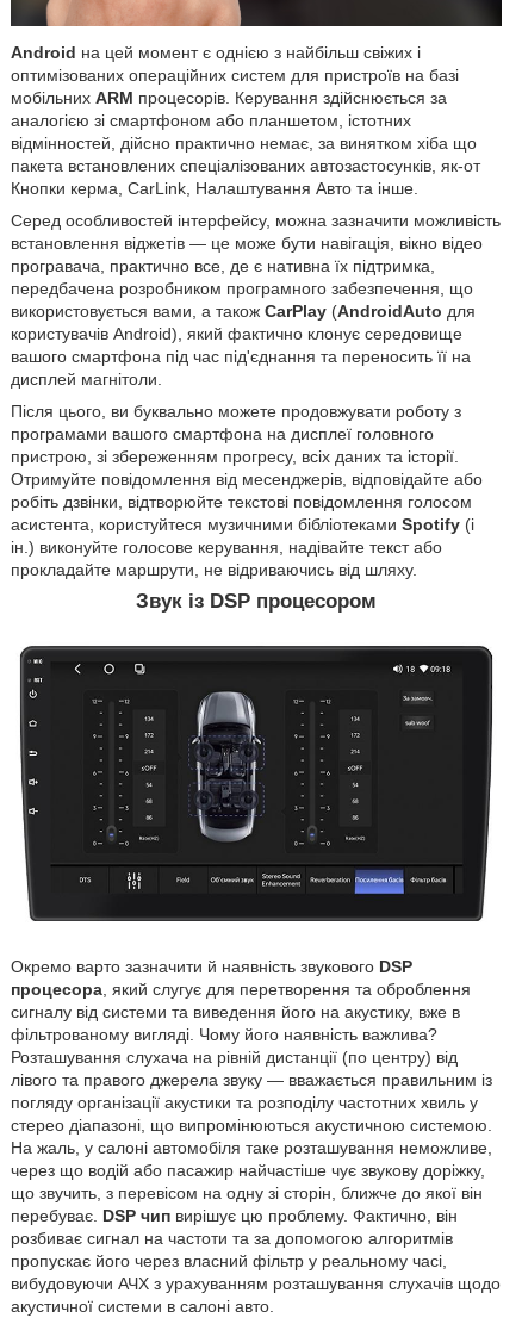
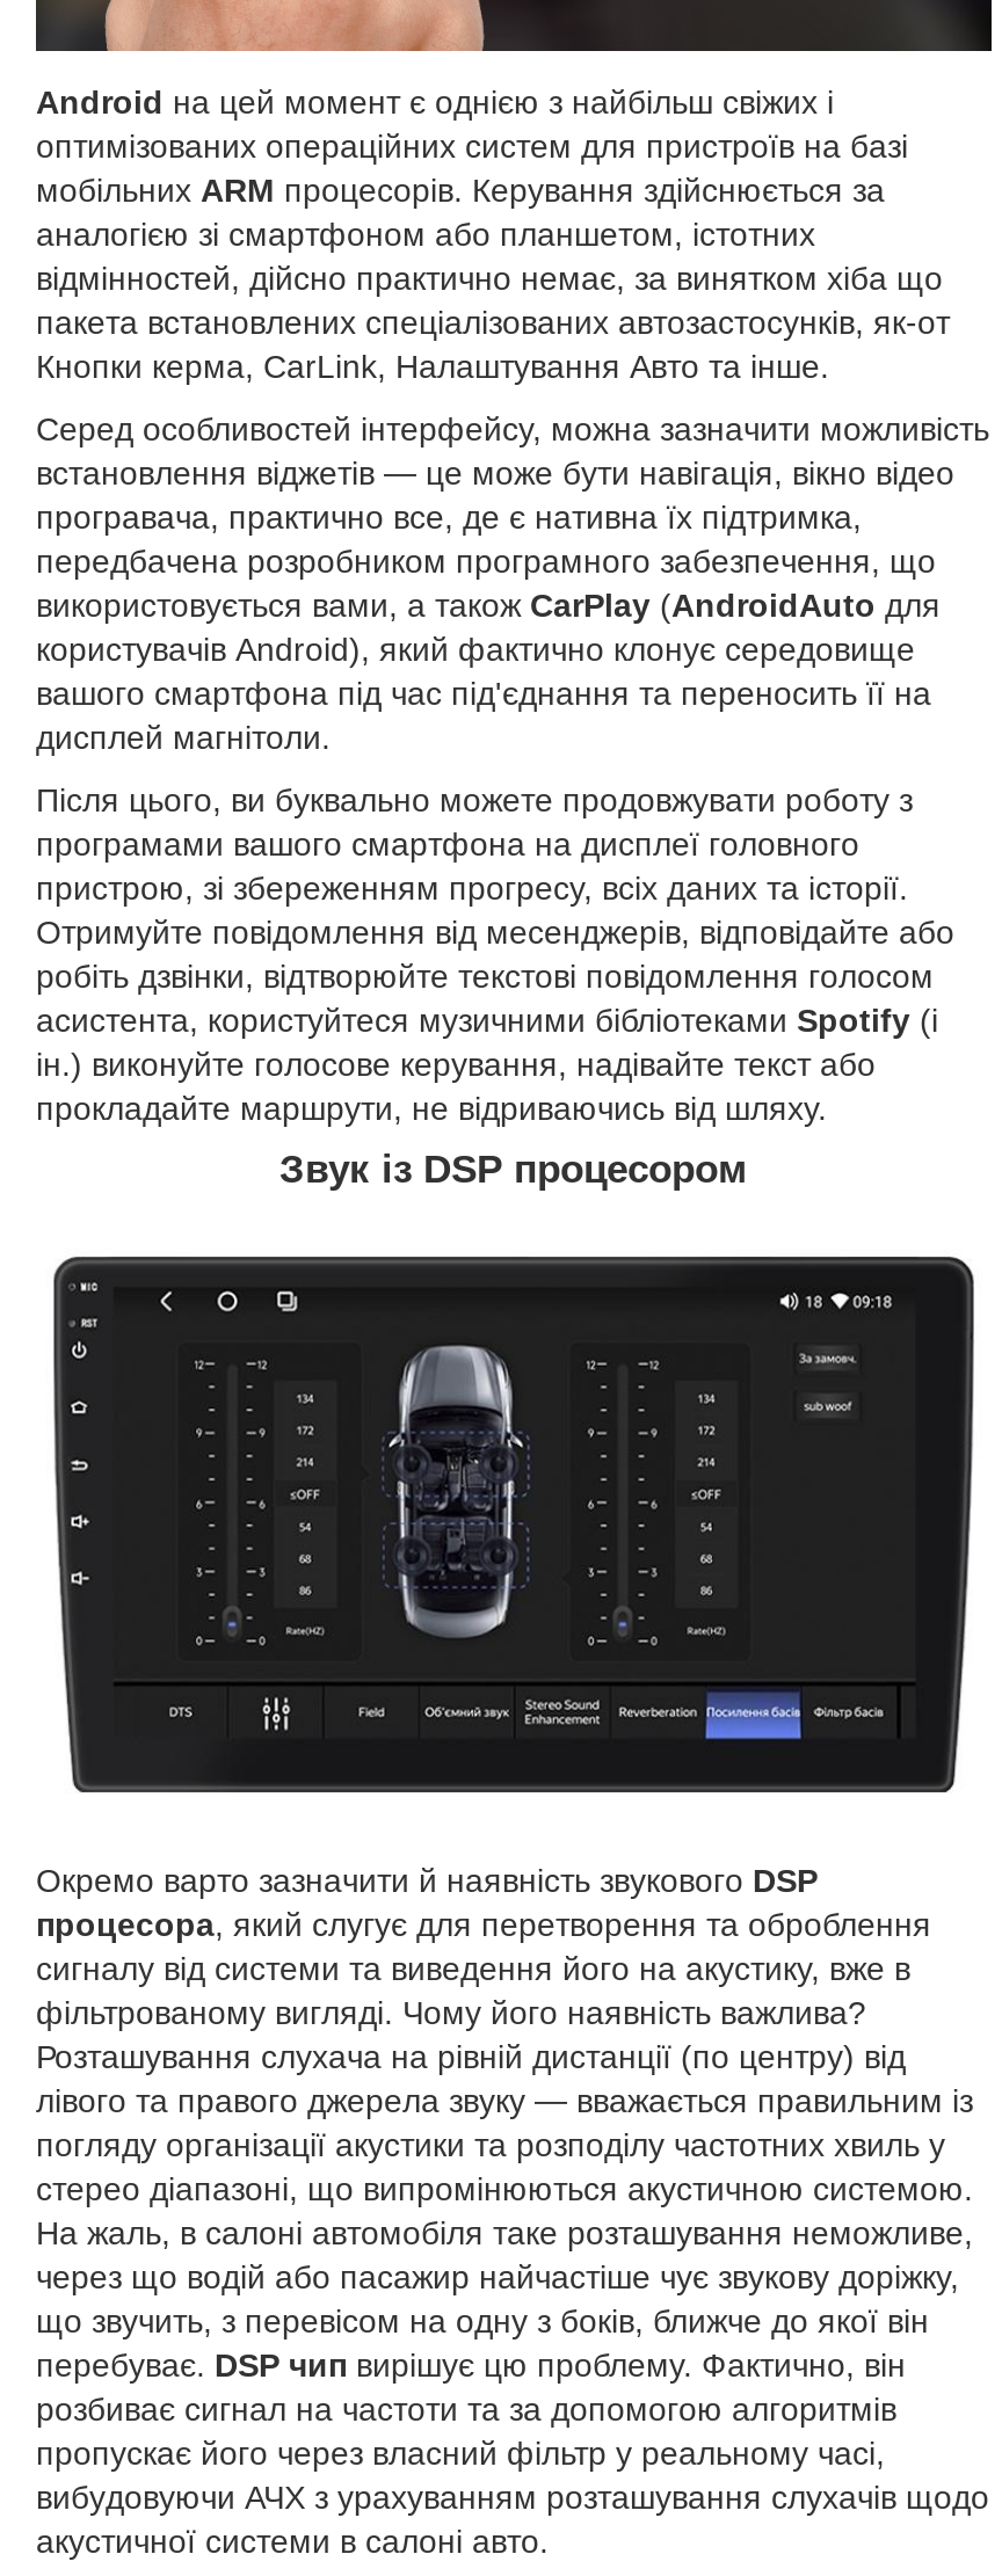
- На жаль, у салоні автомобіля таке розташування неможливе,
+ На жаль, в салоні автомобіля таке розташування неможливе,

- що звучить, з перевісом на одну зі сторін, ближче до якої він
+ що звучить, з перевісом на одну з боків, ближче до якої він
